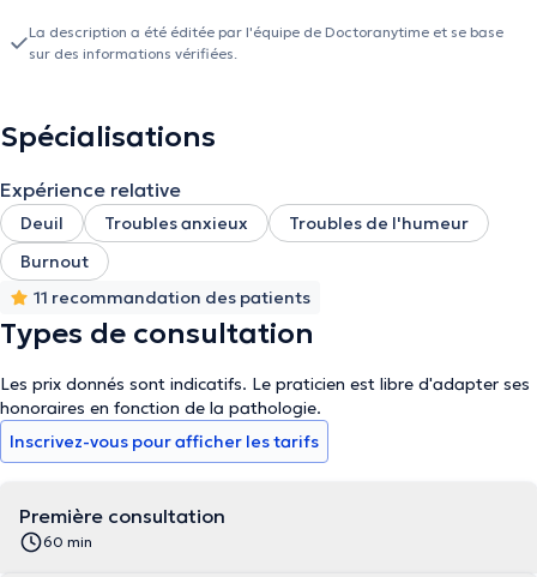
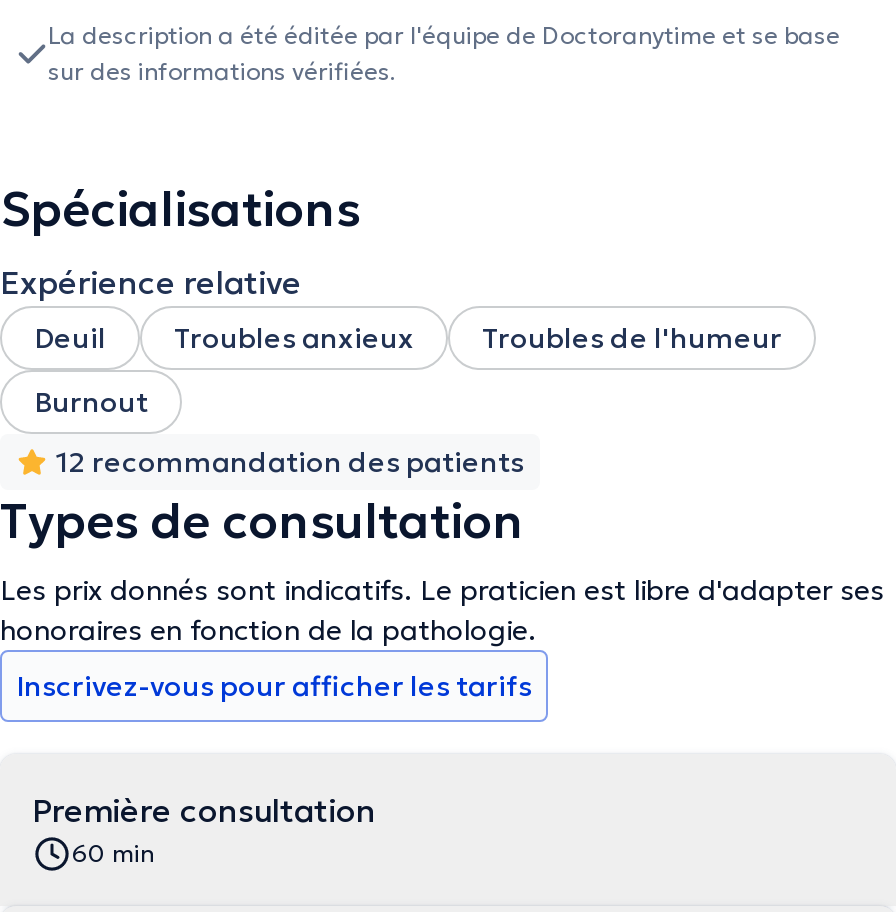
- 11 recommandation des patients
+ 12 recommandation des patients
